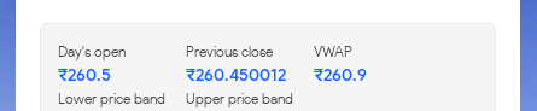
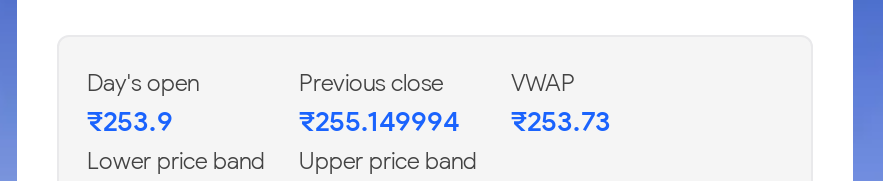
- ₹260.5
+ ₹253.9

- ₹260.450012
+ ₹255.149994

- ₹260.9
+ ₹253.73
